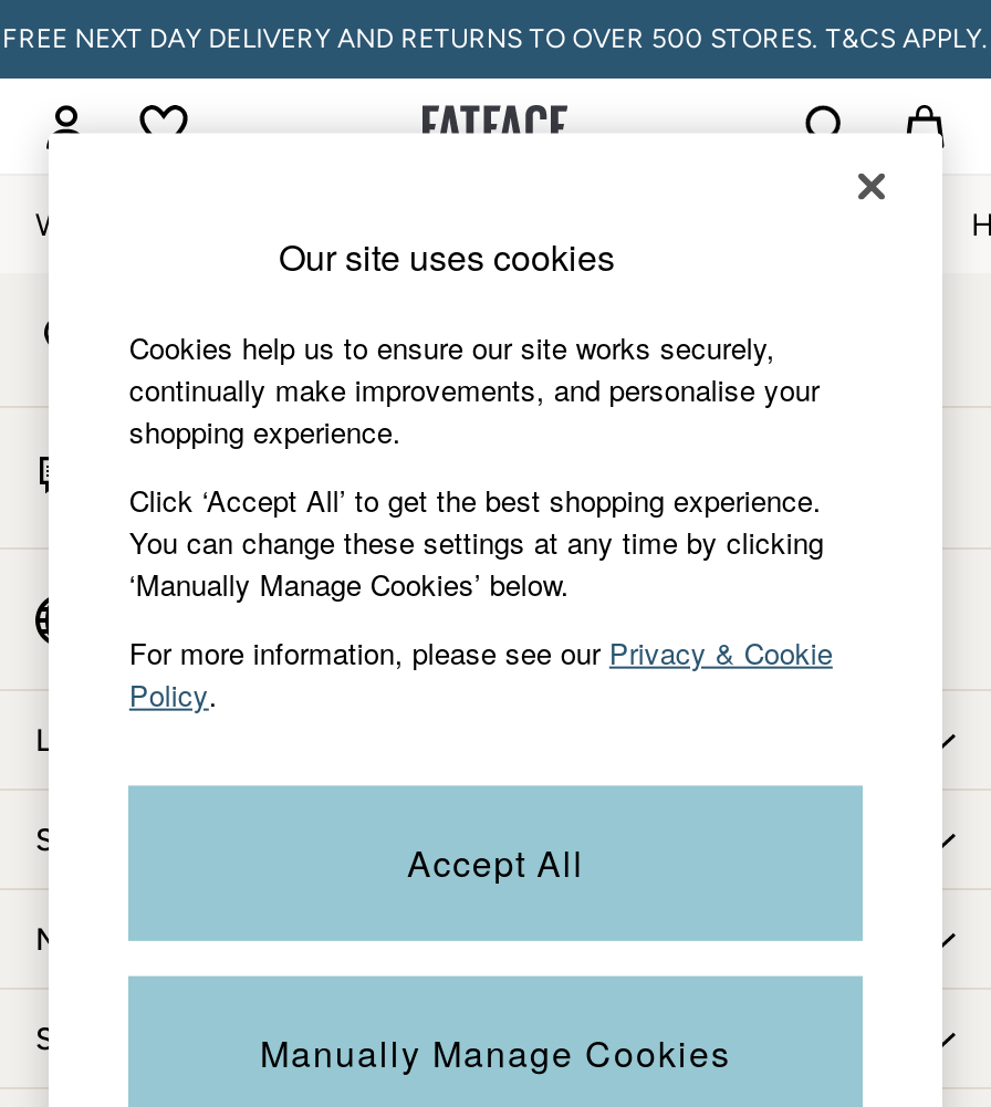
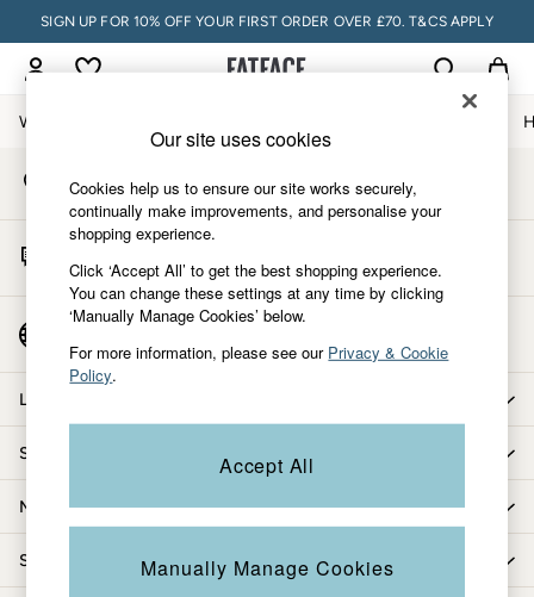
- FREE NEXT DAY DELIVERY AND RETURNS TO OVER 500 STORES. T&CS APPLY.
+ SIGN UP FOR 10% OFF YOUR FIRST ORDER OVER £70. T&CS APPLY
